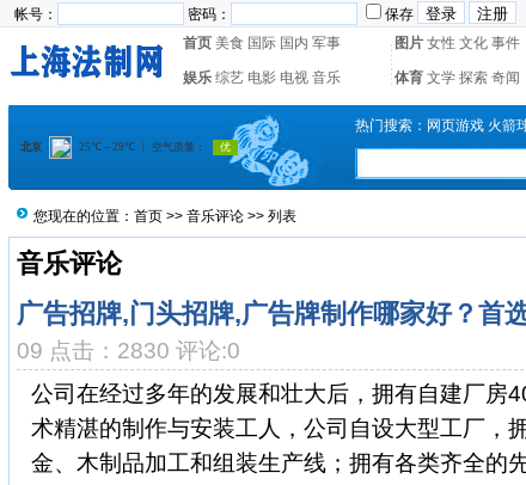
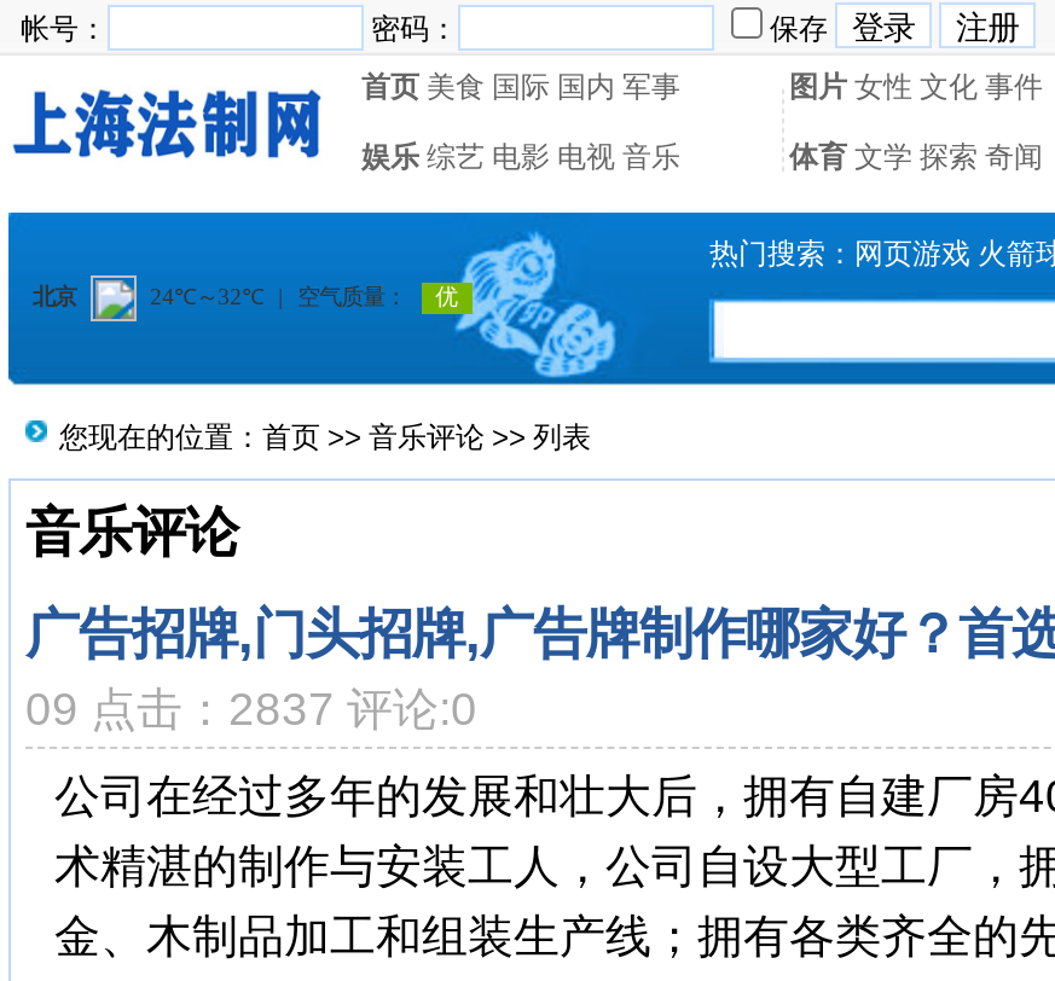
- 09 点击：2830 评论:0
+ 09 点击：2837 评论:0
